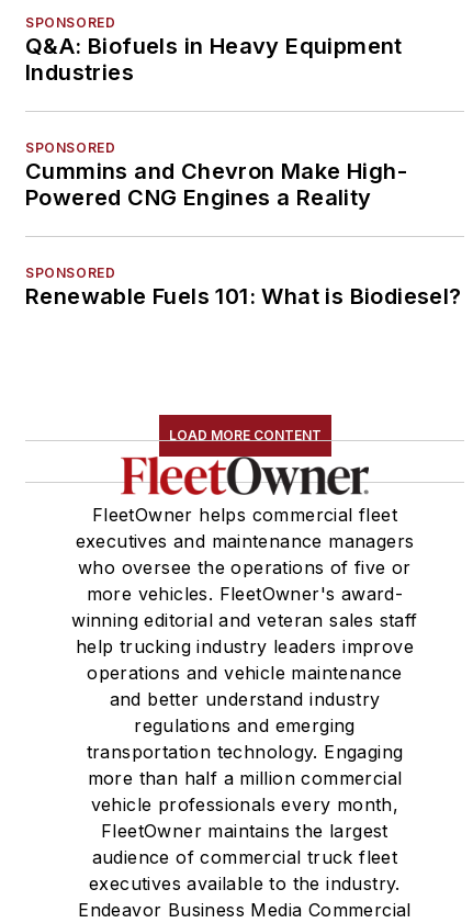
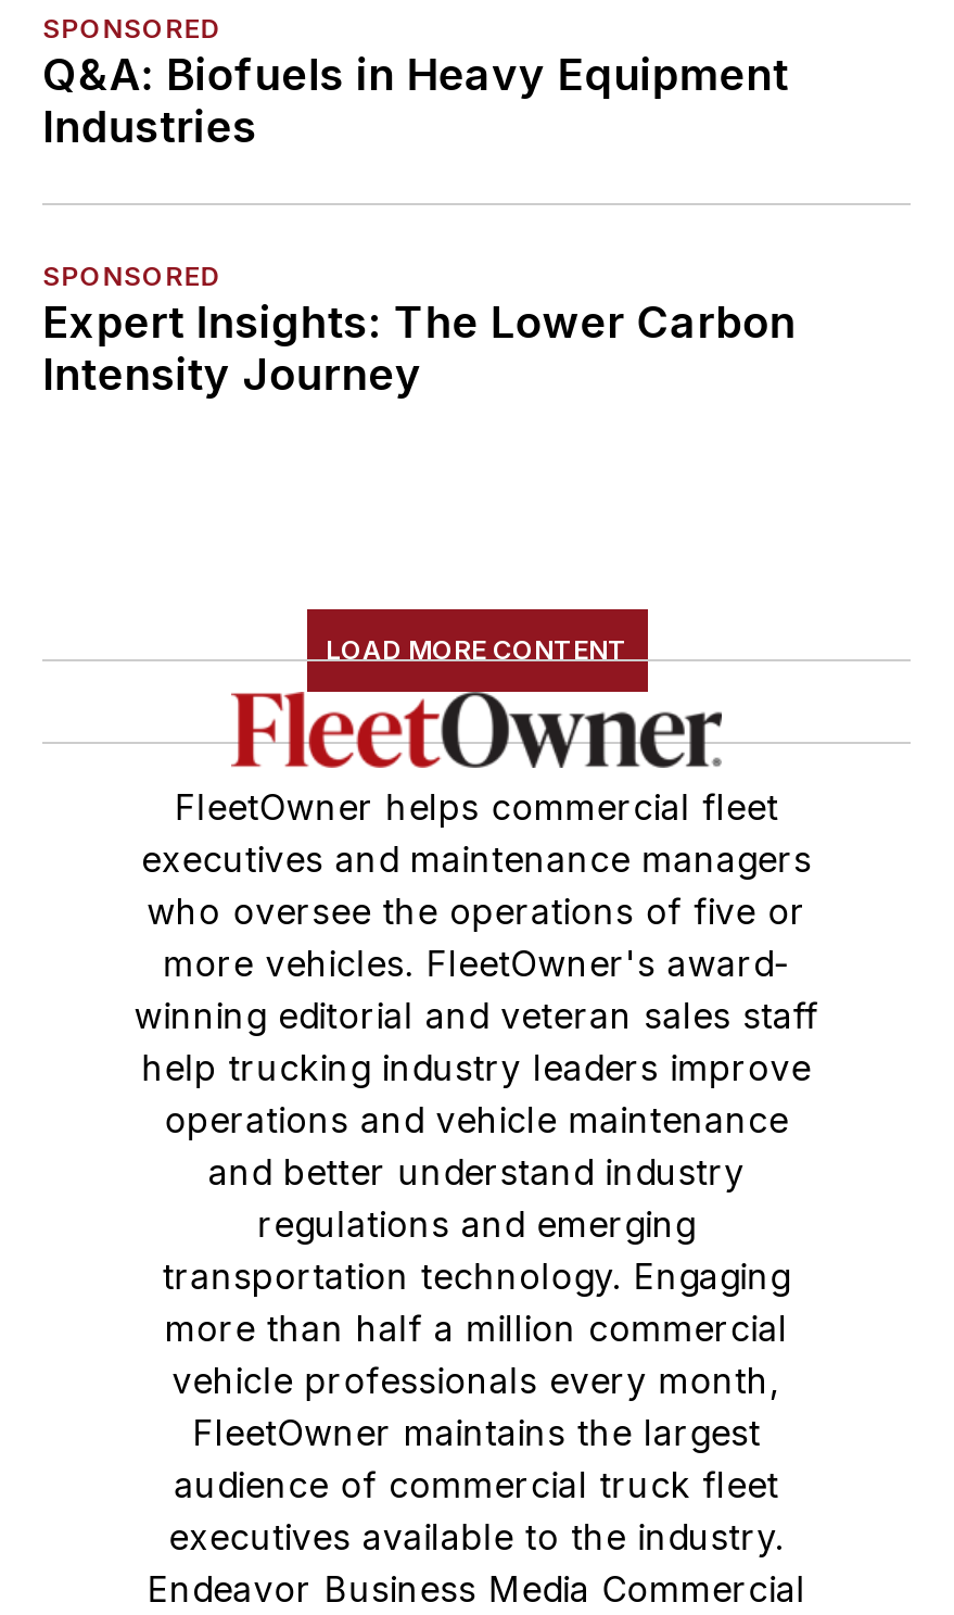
- Cummins and Chevron Make High-
- Powered CNG Engines a Reality
- SPONSORED
- Renewable Fuels 101: What is Biodiesel?
+ Expert Insights: The Lower Carbon
+ Intensity Journey
